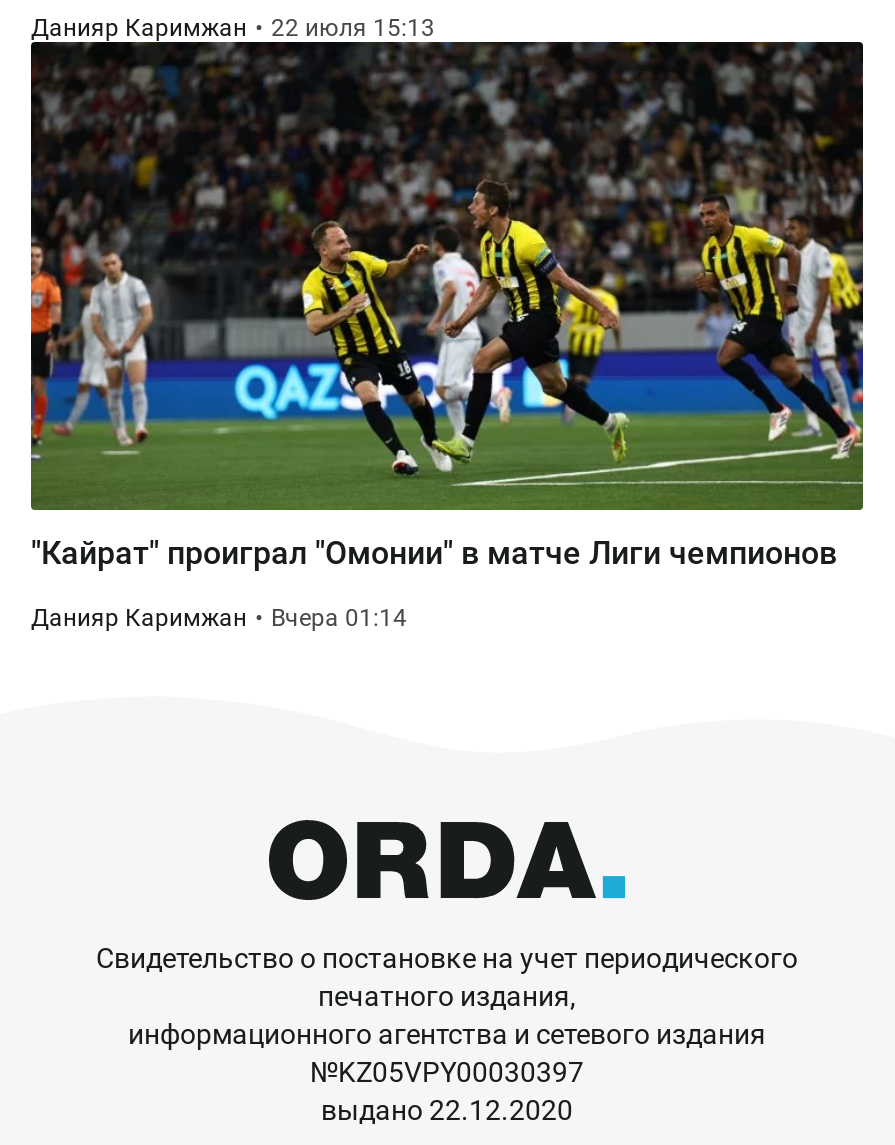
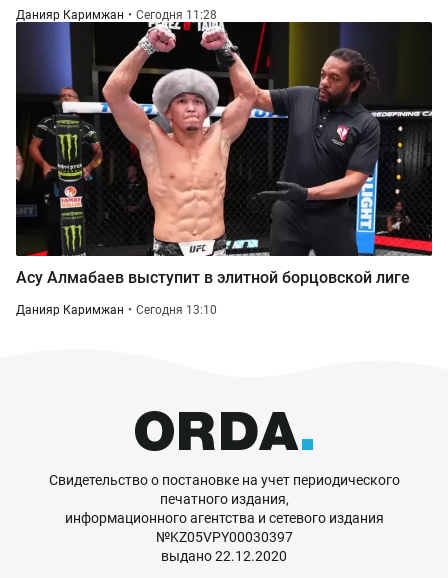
- Данияр Каримжан 22 июля 15:13
+ Данияр Каримжан Сегодня 11:28

- [image]
- "Кайрат" проиграл "Омонии" в матче Лиги чемпионов
+ [image]
+ Асу Алмабаев выступит в элитной борцовской лиге

- Данияр Каримжан Вчера 01:14
+ Данияр Каримжан Сегодня 13:10
